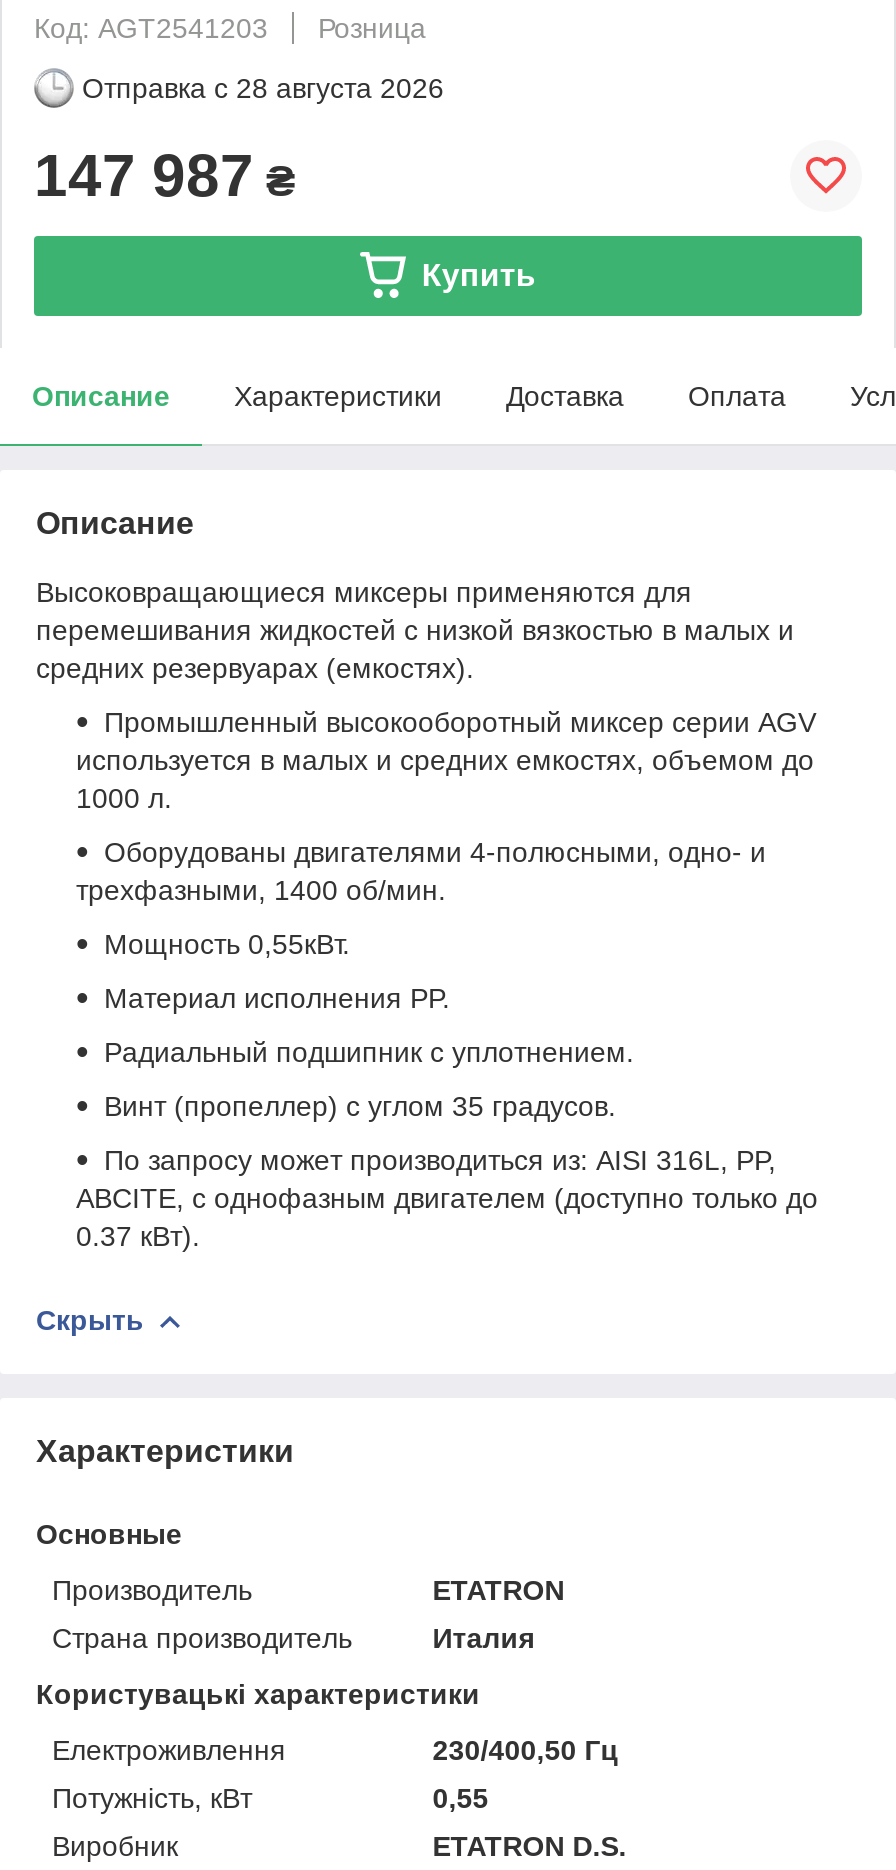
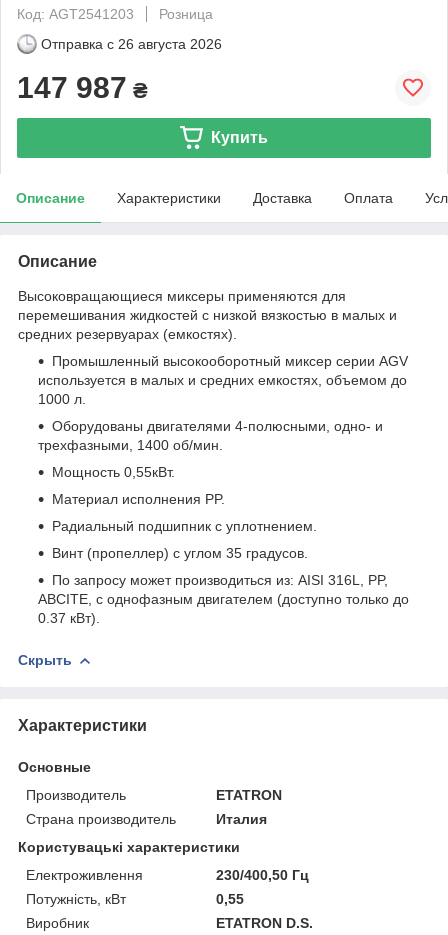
- Отправка с 28 августа 2026
+ Отправка с 26 августа 2026
